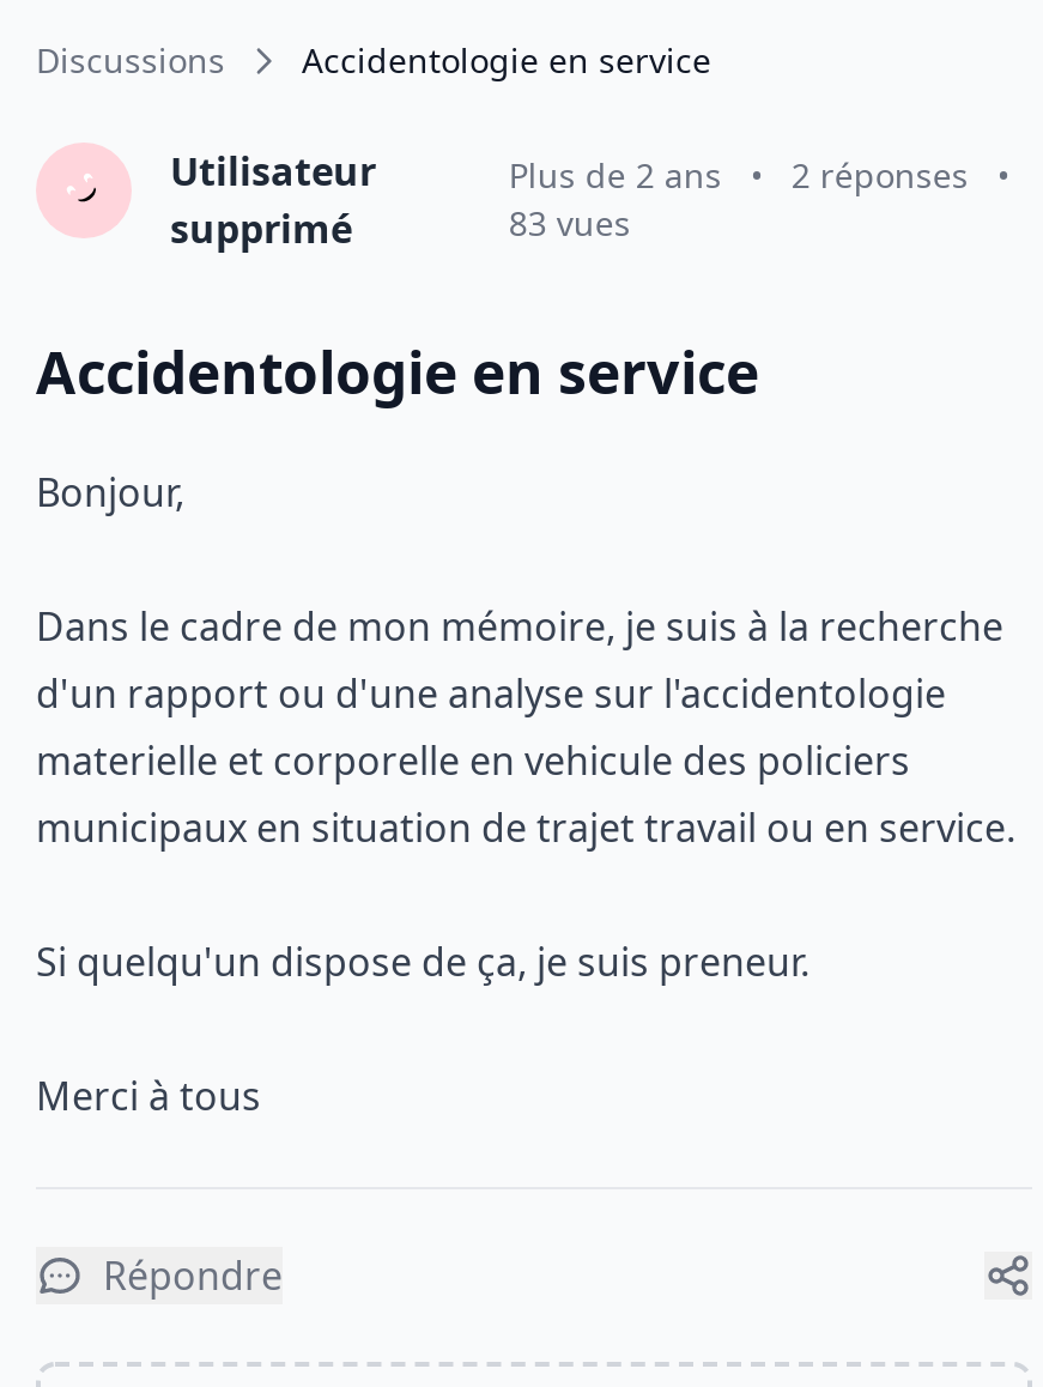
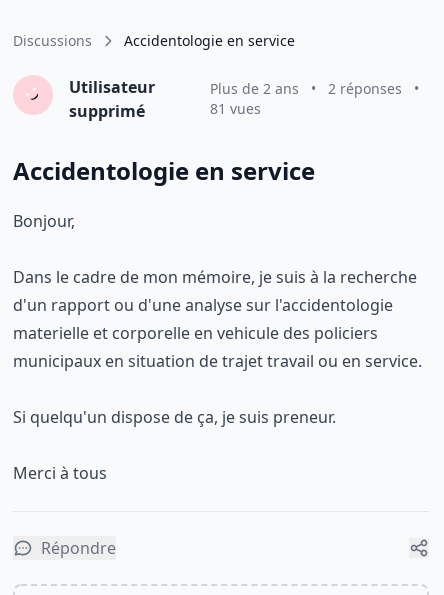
- 83 vues
+ 81 vues
